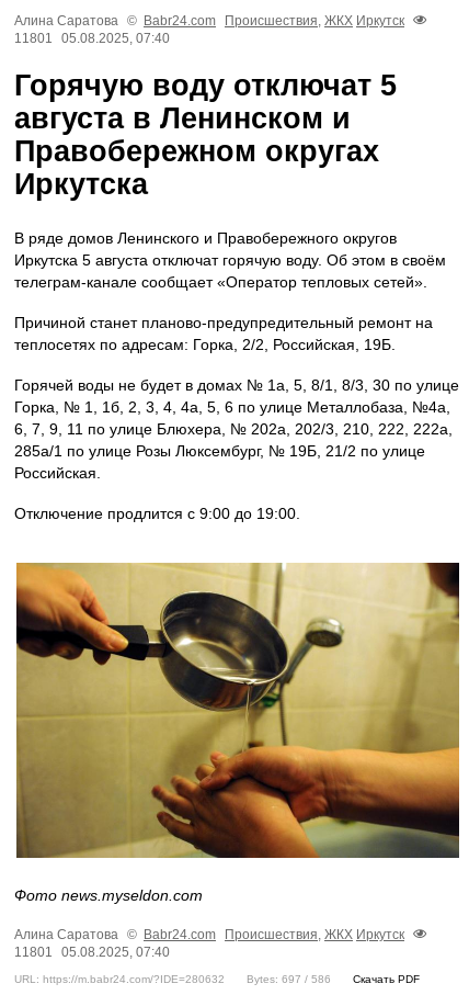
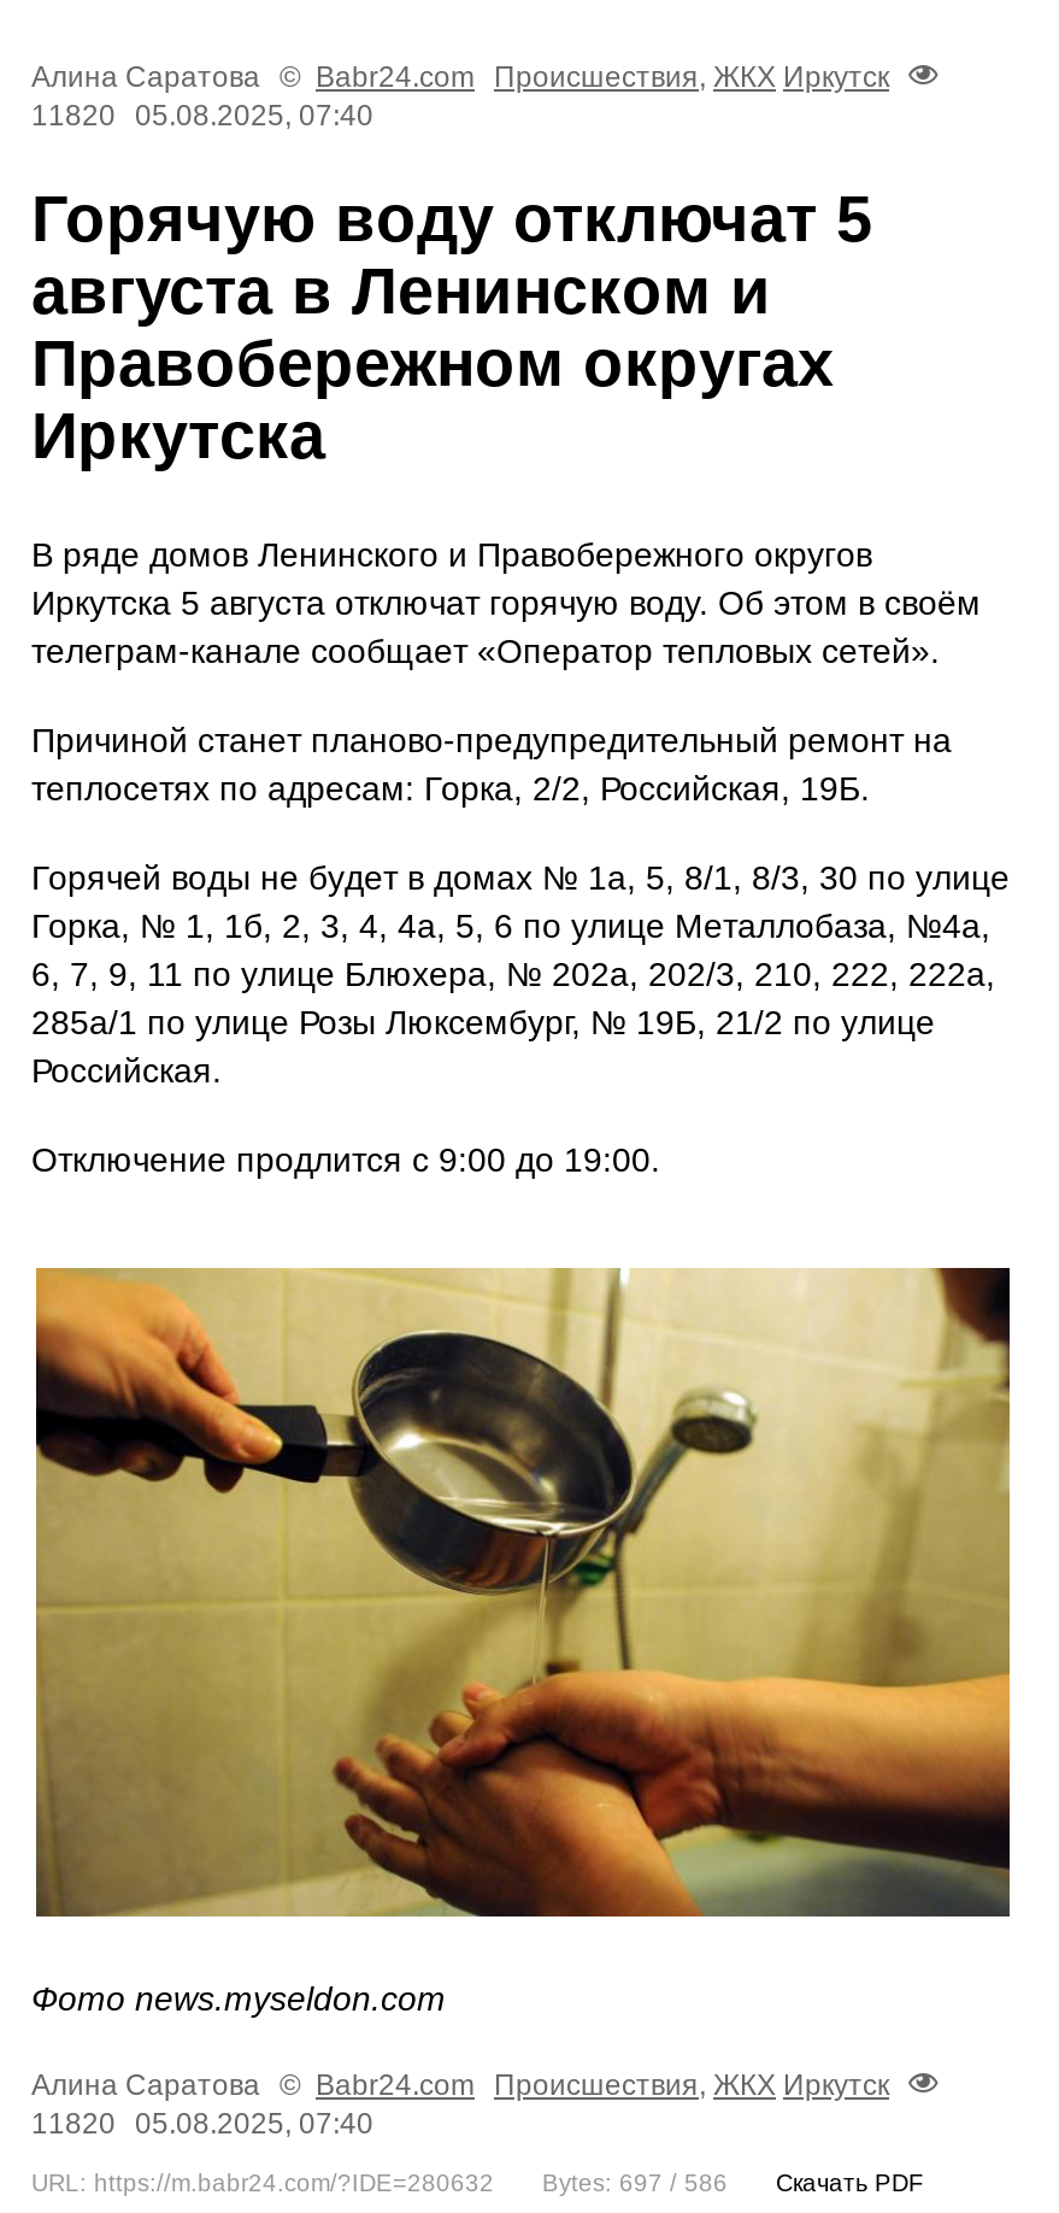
- 11801 05.08.2025, 07:40
+ 11820 05.08.2025, 07:40

- 11801 05.08.2025, 07:40
+ 11820 05.08.2025, 07:40
